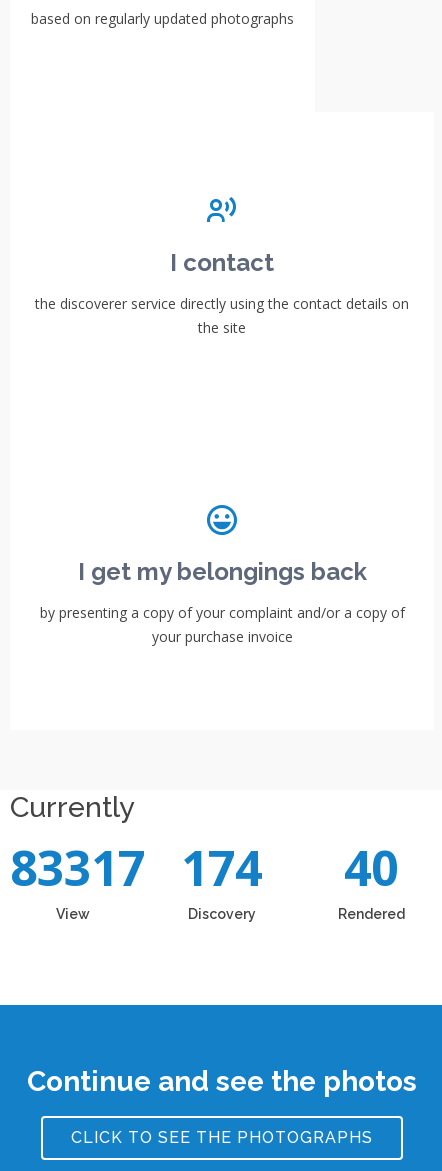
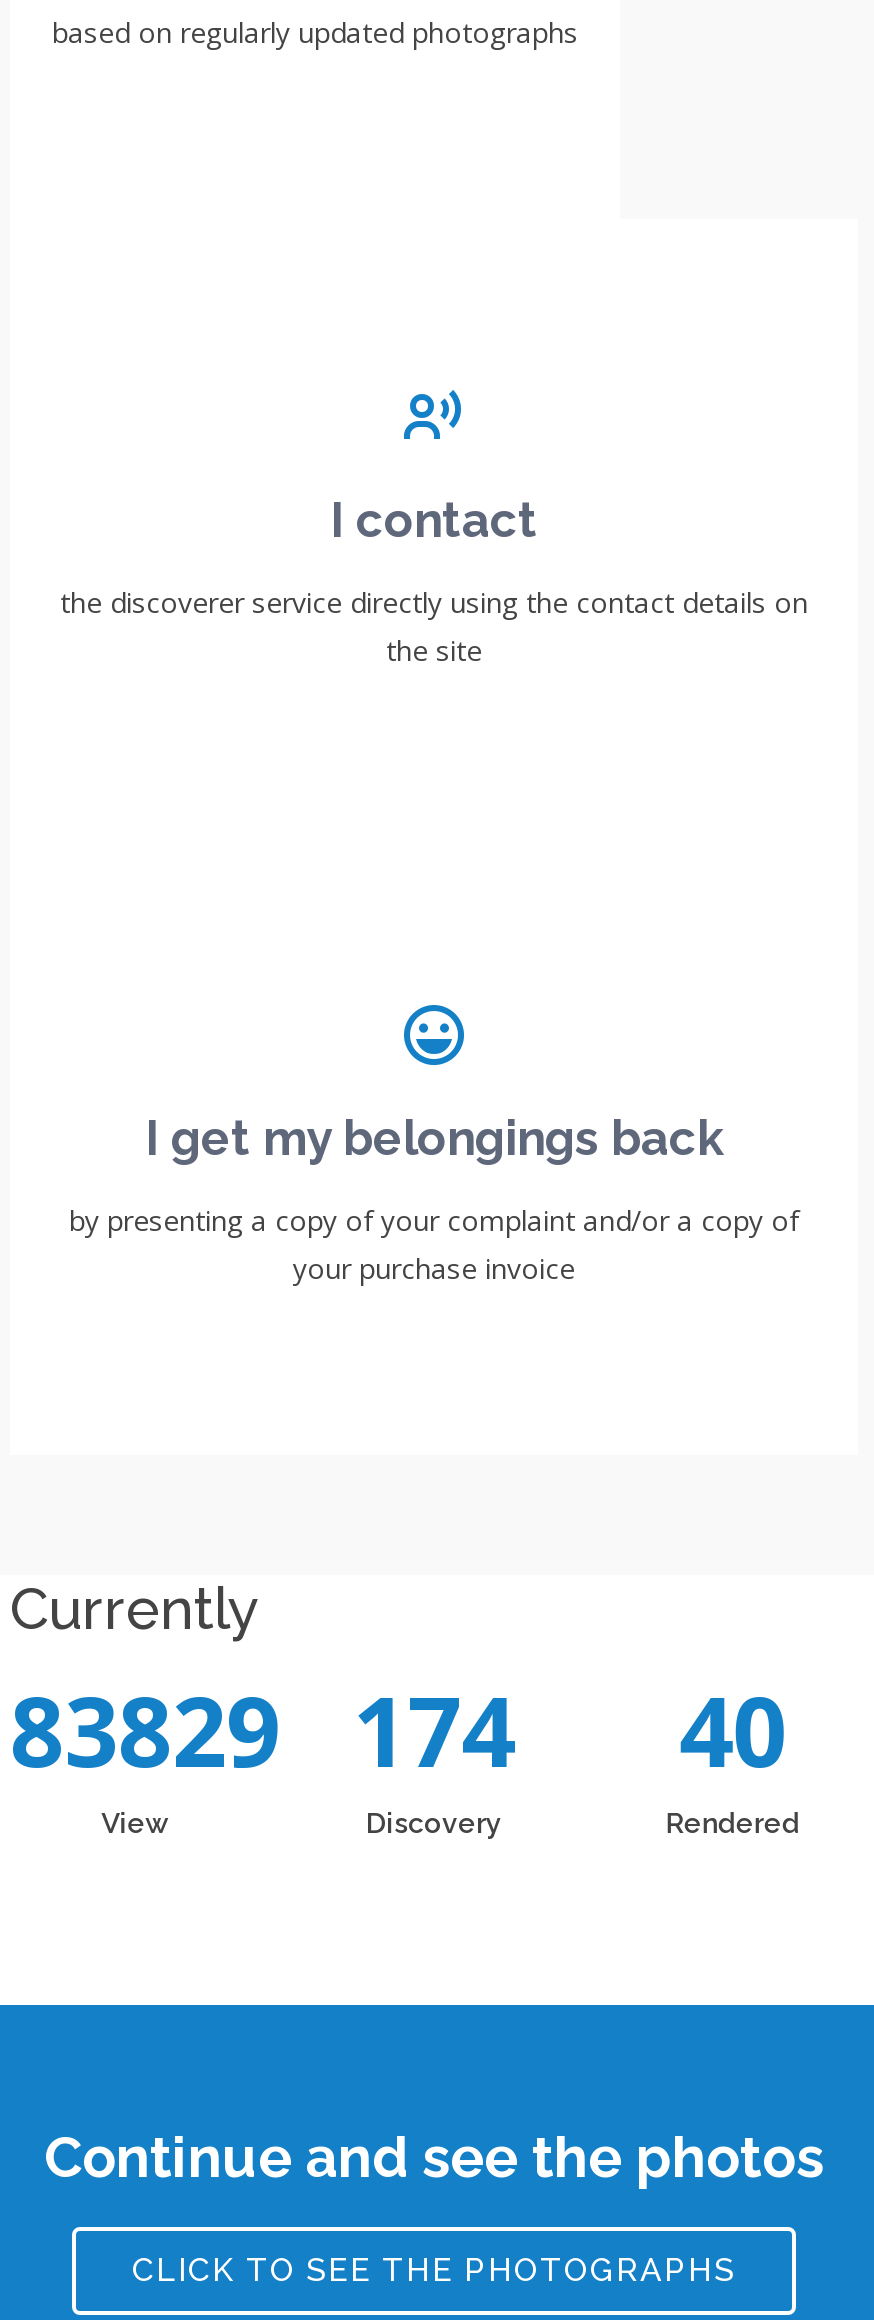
- 83317 174 40
+ 83829 174 40
